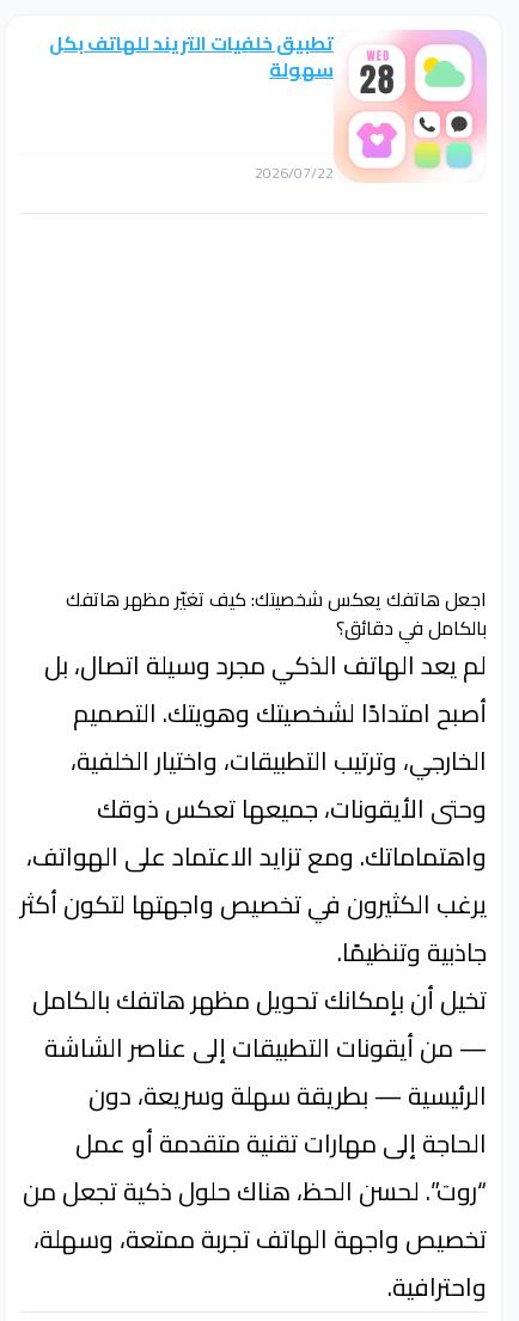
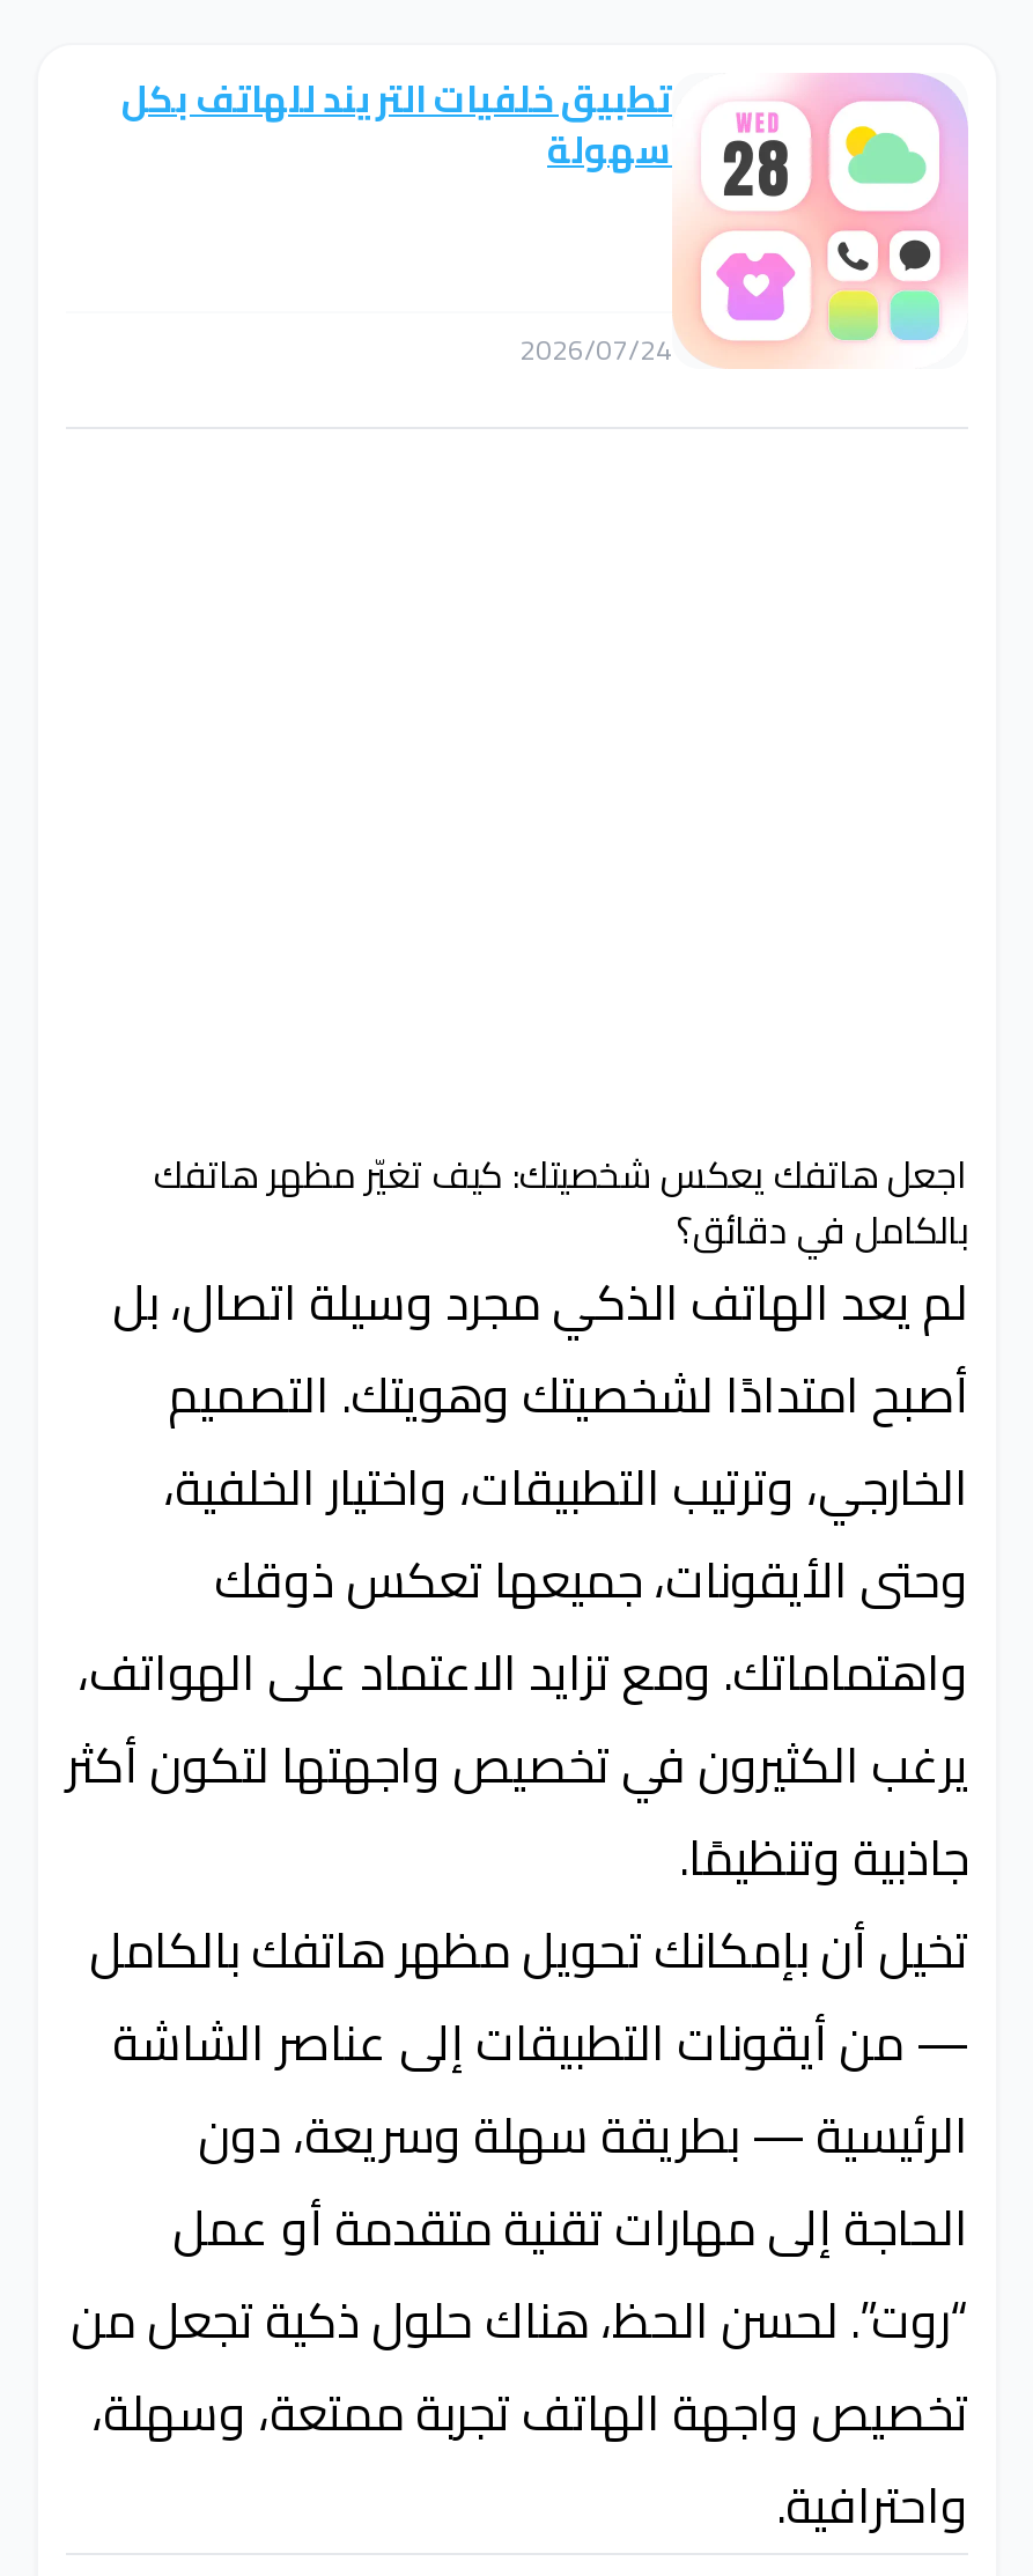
- 2026/07/22
+ 2026/07/24
